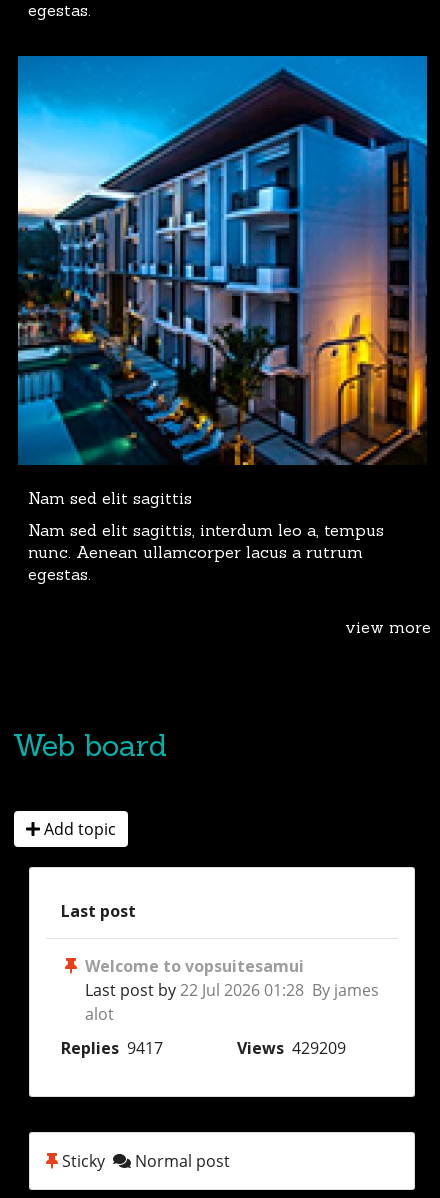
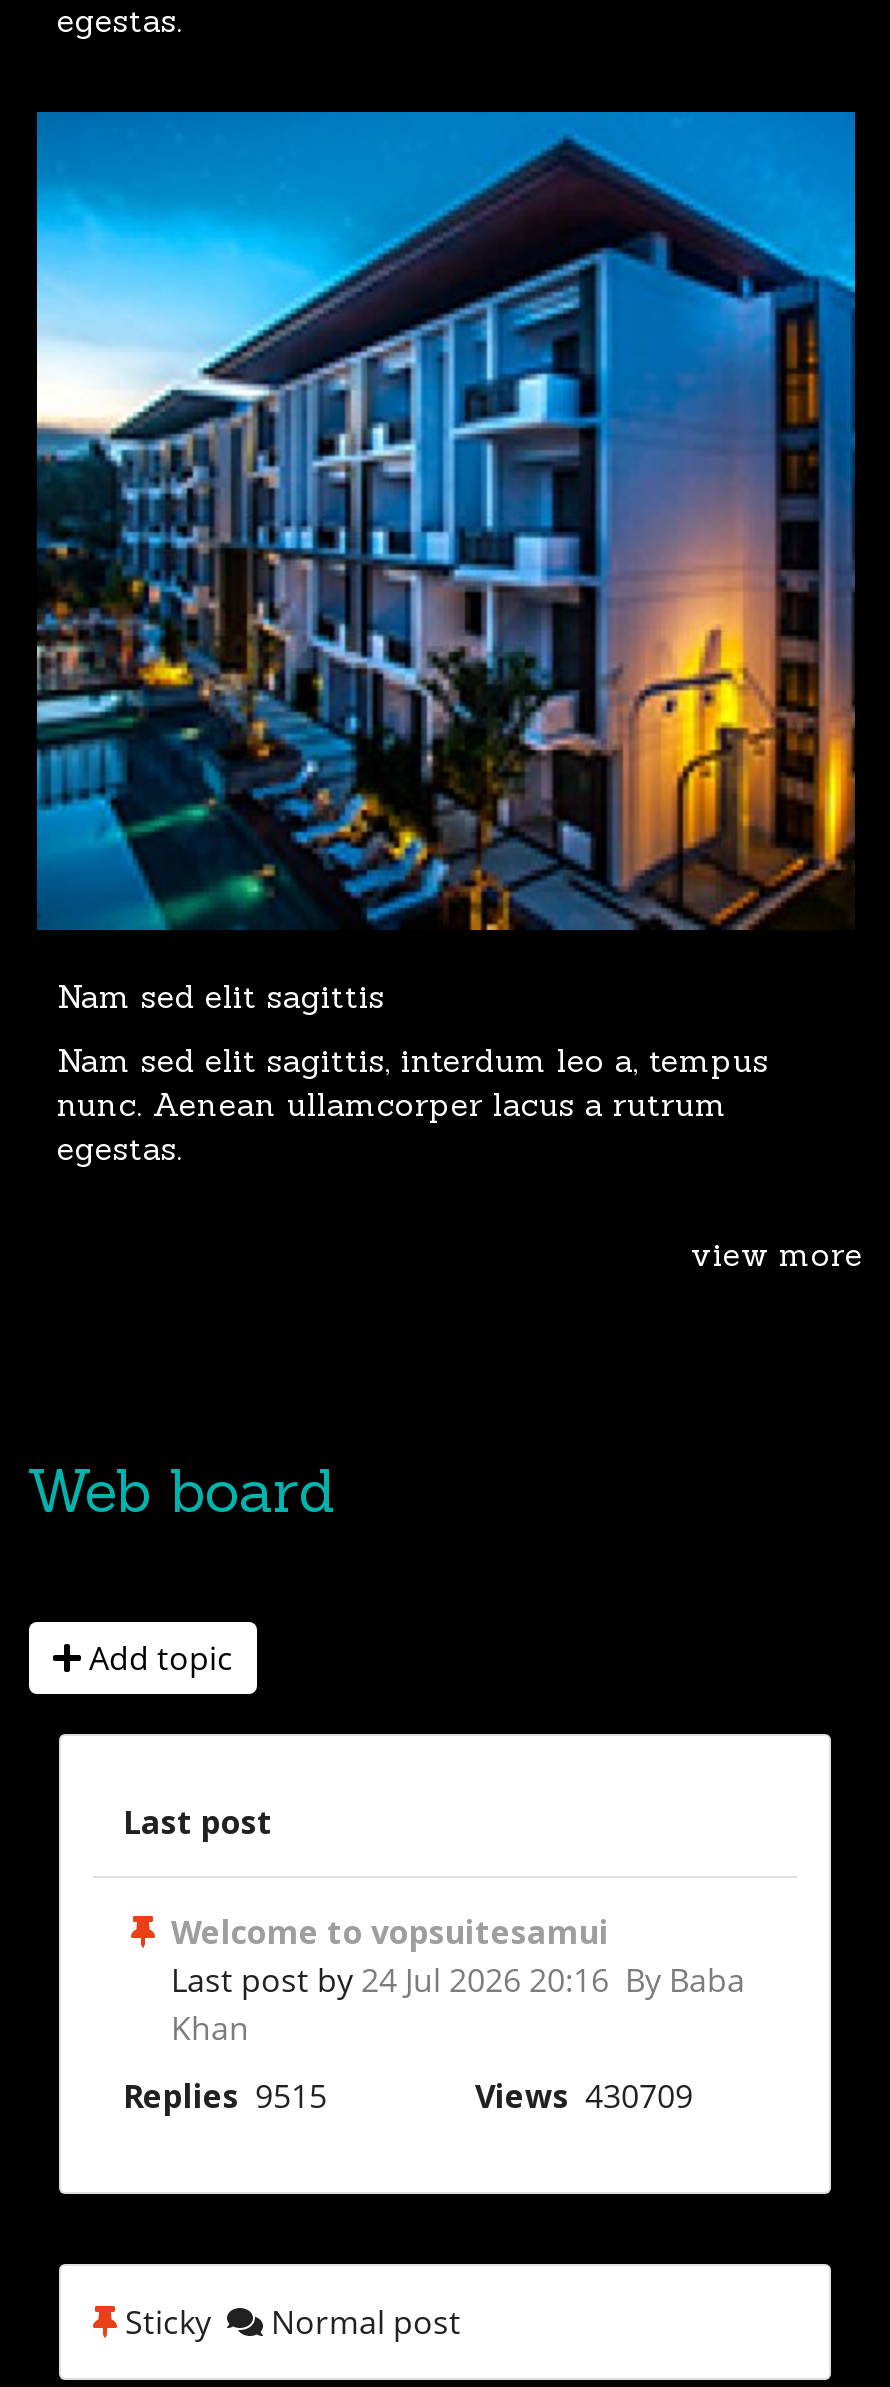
- Last post by 22 Jul 2026 01:28 By james
- alot
+ Last post by 24 Jul 2026 20:16 By Baba
+ Khan

- Replies 9417
- Views 429209
+ Replies 9515
+ Views 430709
